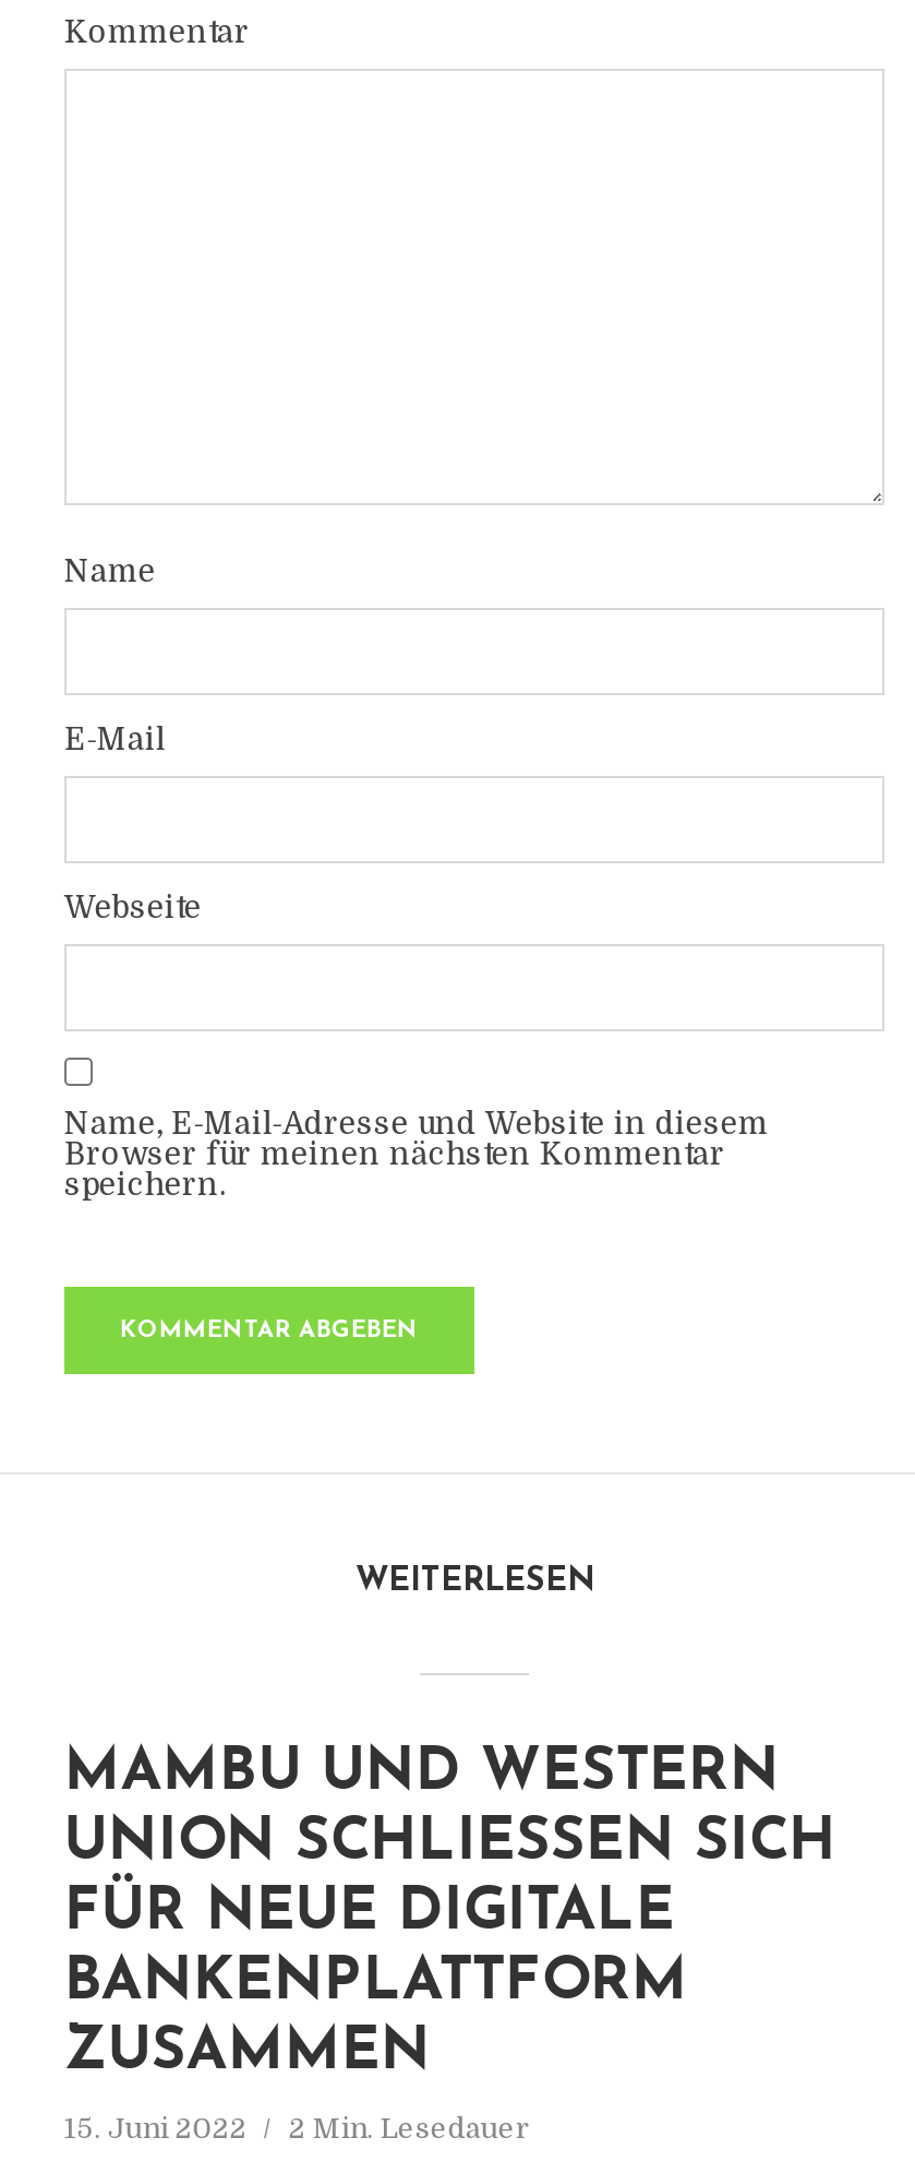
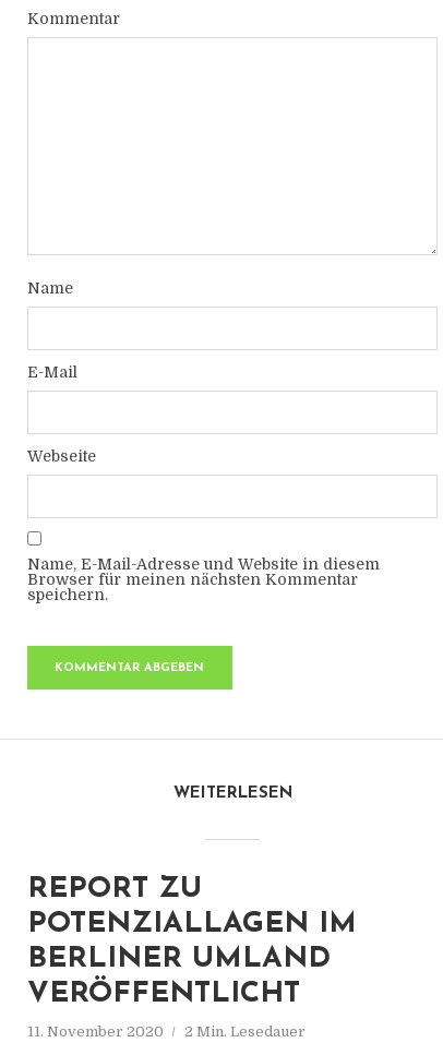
- MAMBU UND WESTERN
- UNION SCHLIESSEN SICH F
- ÜR NEUE DIGITALE B
- ANKENPLATTFORM Z
- USAMMEN
+ REPORT ZU
+ POTENZIALLAGEN IM
+ BERLINER UMLAND
+ VERÖFFENTLICHT

- 15. Juni 2022 2 Min. Lesedauer
+ 11. November 2020 2 Min. Lesedauer
